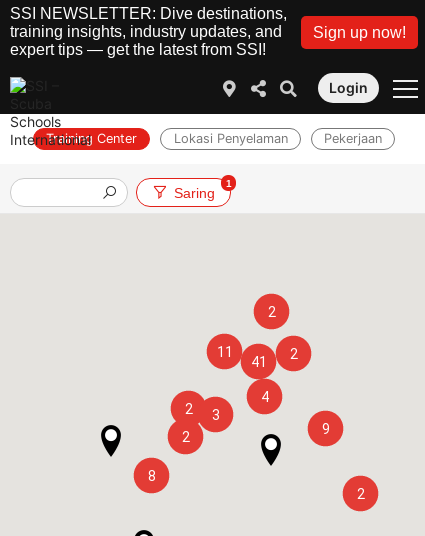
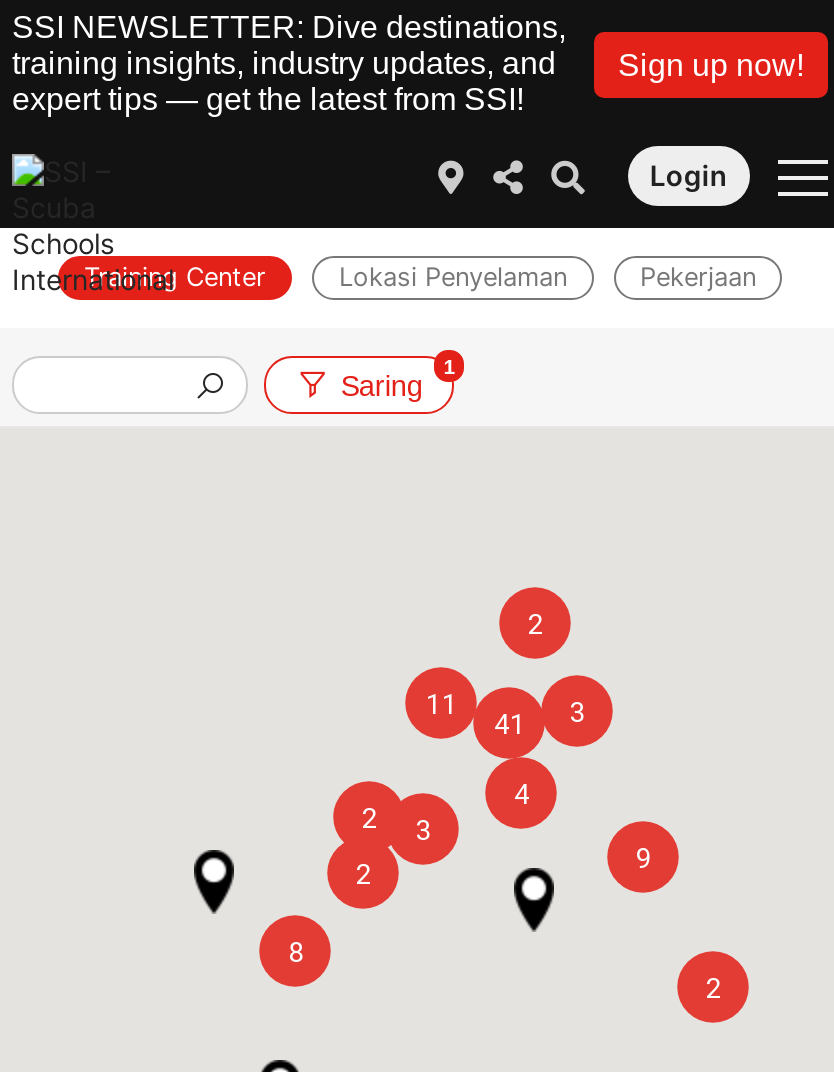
- 41 2
+ 41 3
